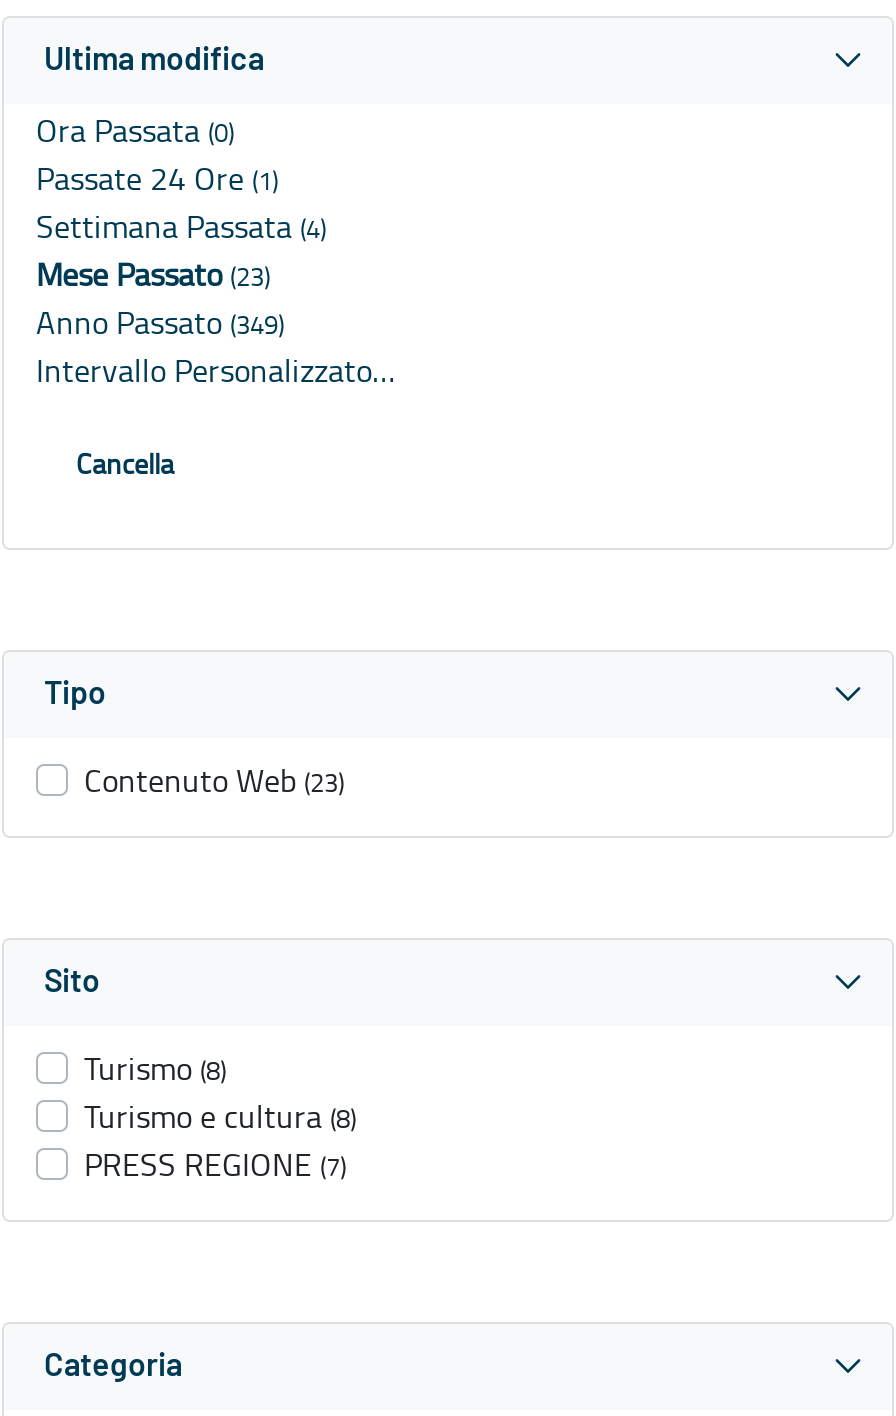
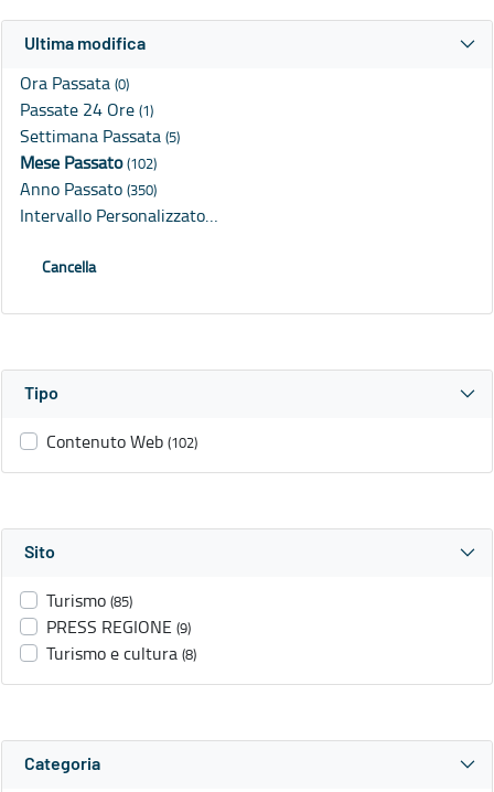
- Settimana Passata (4)
+ Settimana Passata (5)

- Mese Passato (23)
+ Mese Passato (102)

- Anno Passato (349)
+ Anno Passato (350)

- Contenuto Web (23)
+ Contenuto Web (102)

- Turismo (8)
+ Turismo (85)
+ PRESS REGIONE (9)

moved down: Turismo e cultura (8)

- PRESS REGIONE (7)
